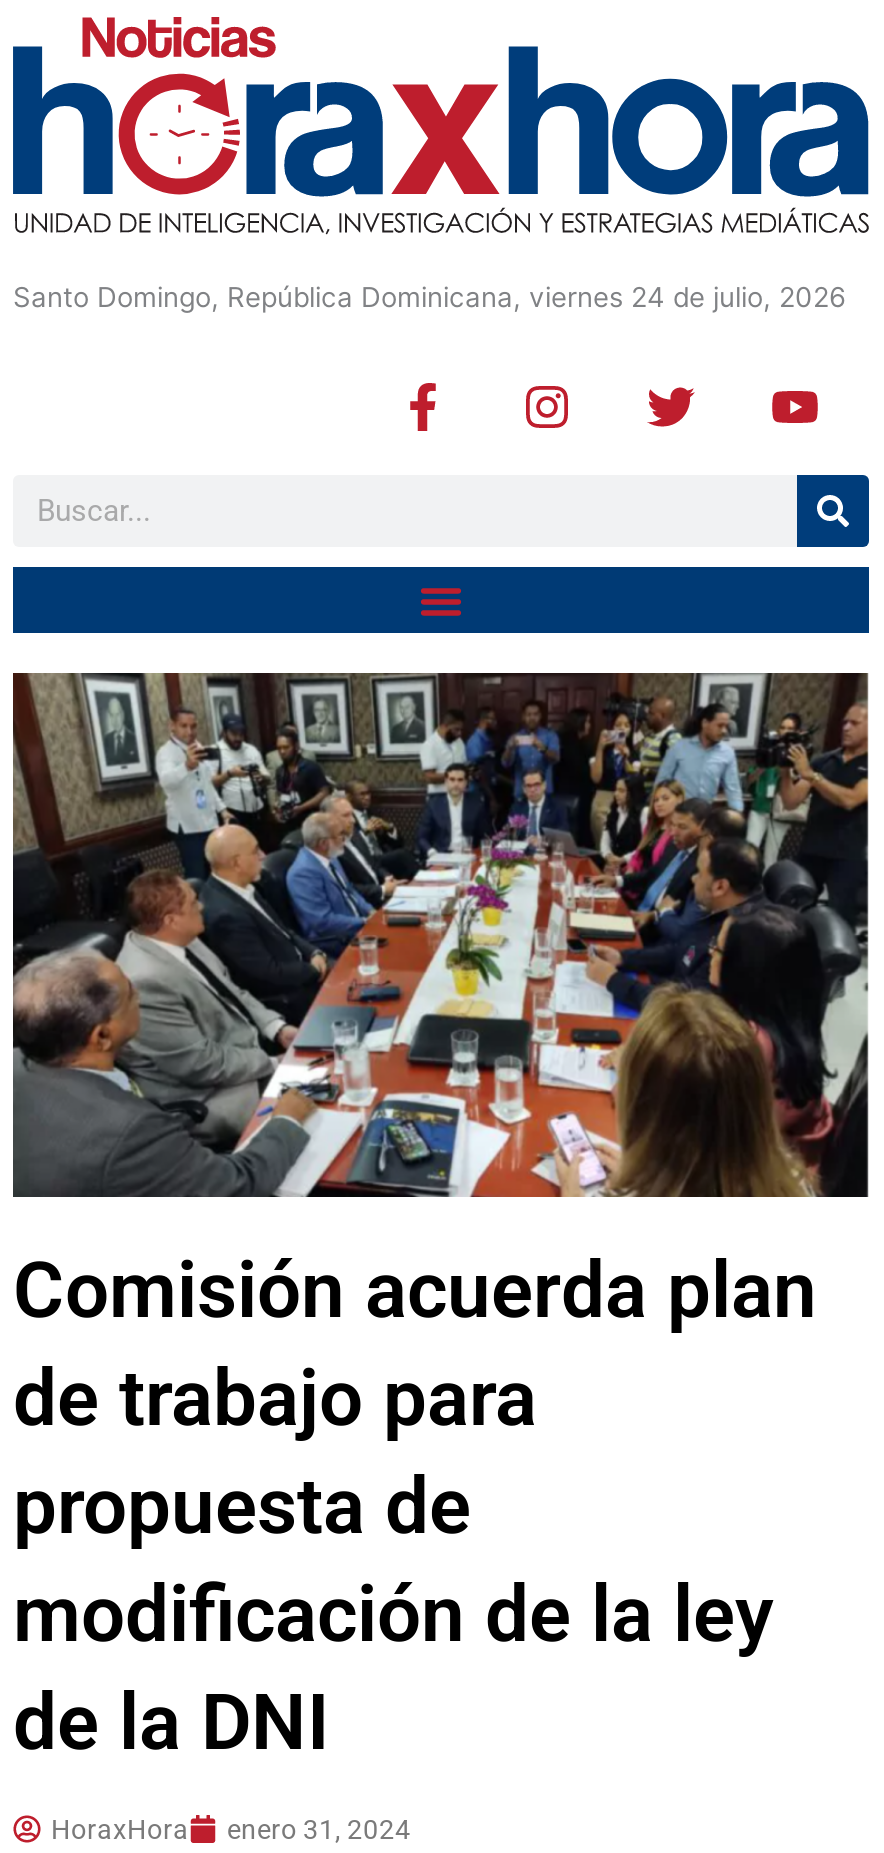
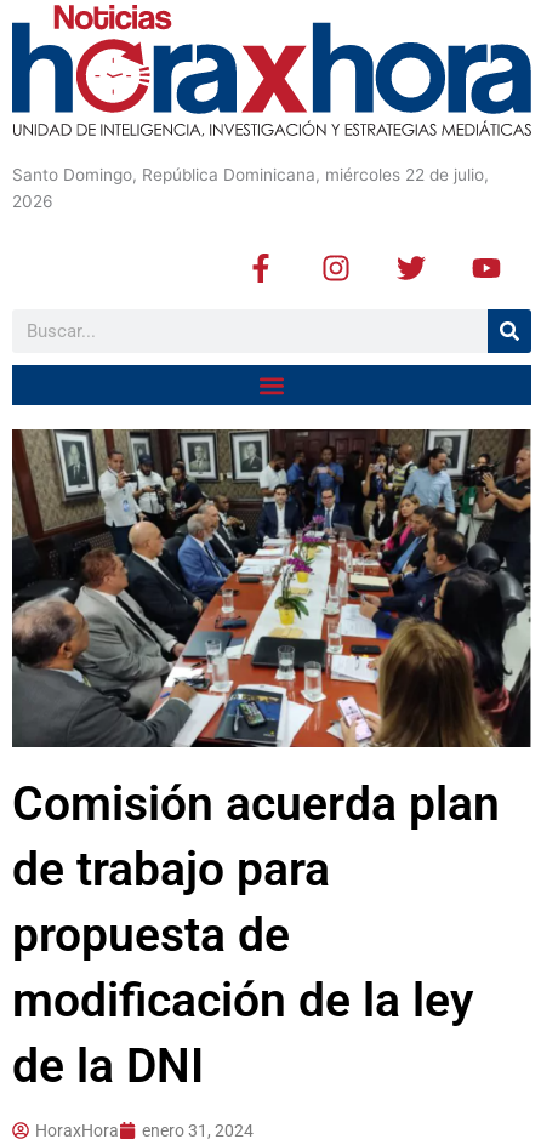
- Santo Domingo, República Dominicana, viernes 24 de julio, 2026
+ Santo Domingo, República Dominicana, miércoles 22 de julio,
+ 2026
